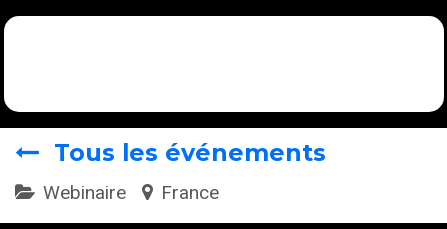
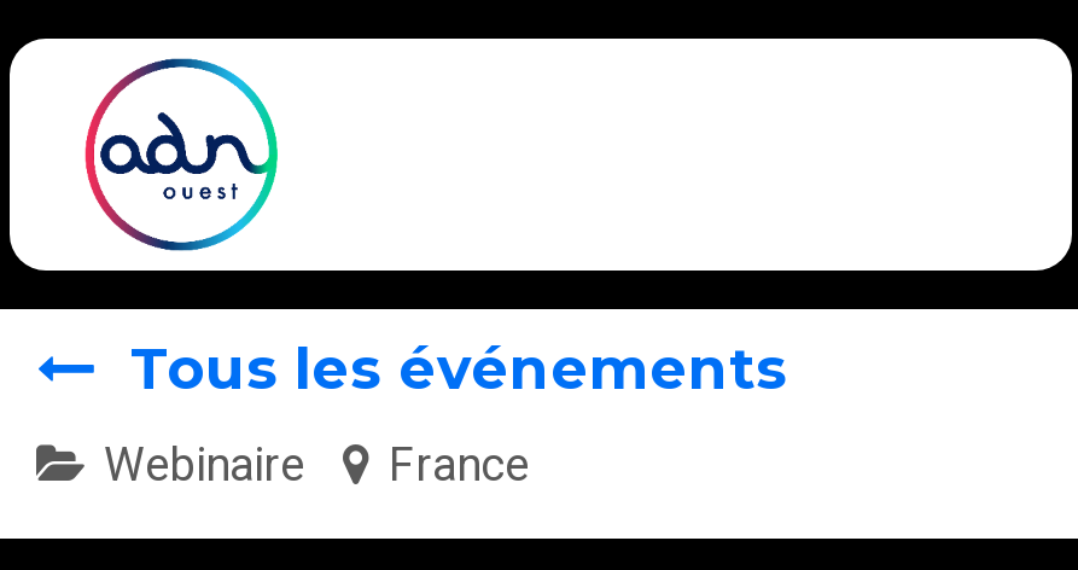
+ [image]
